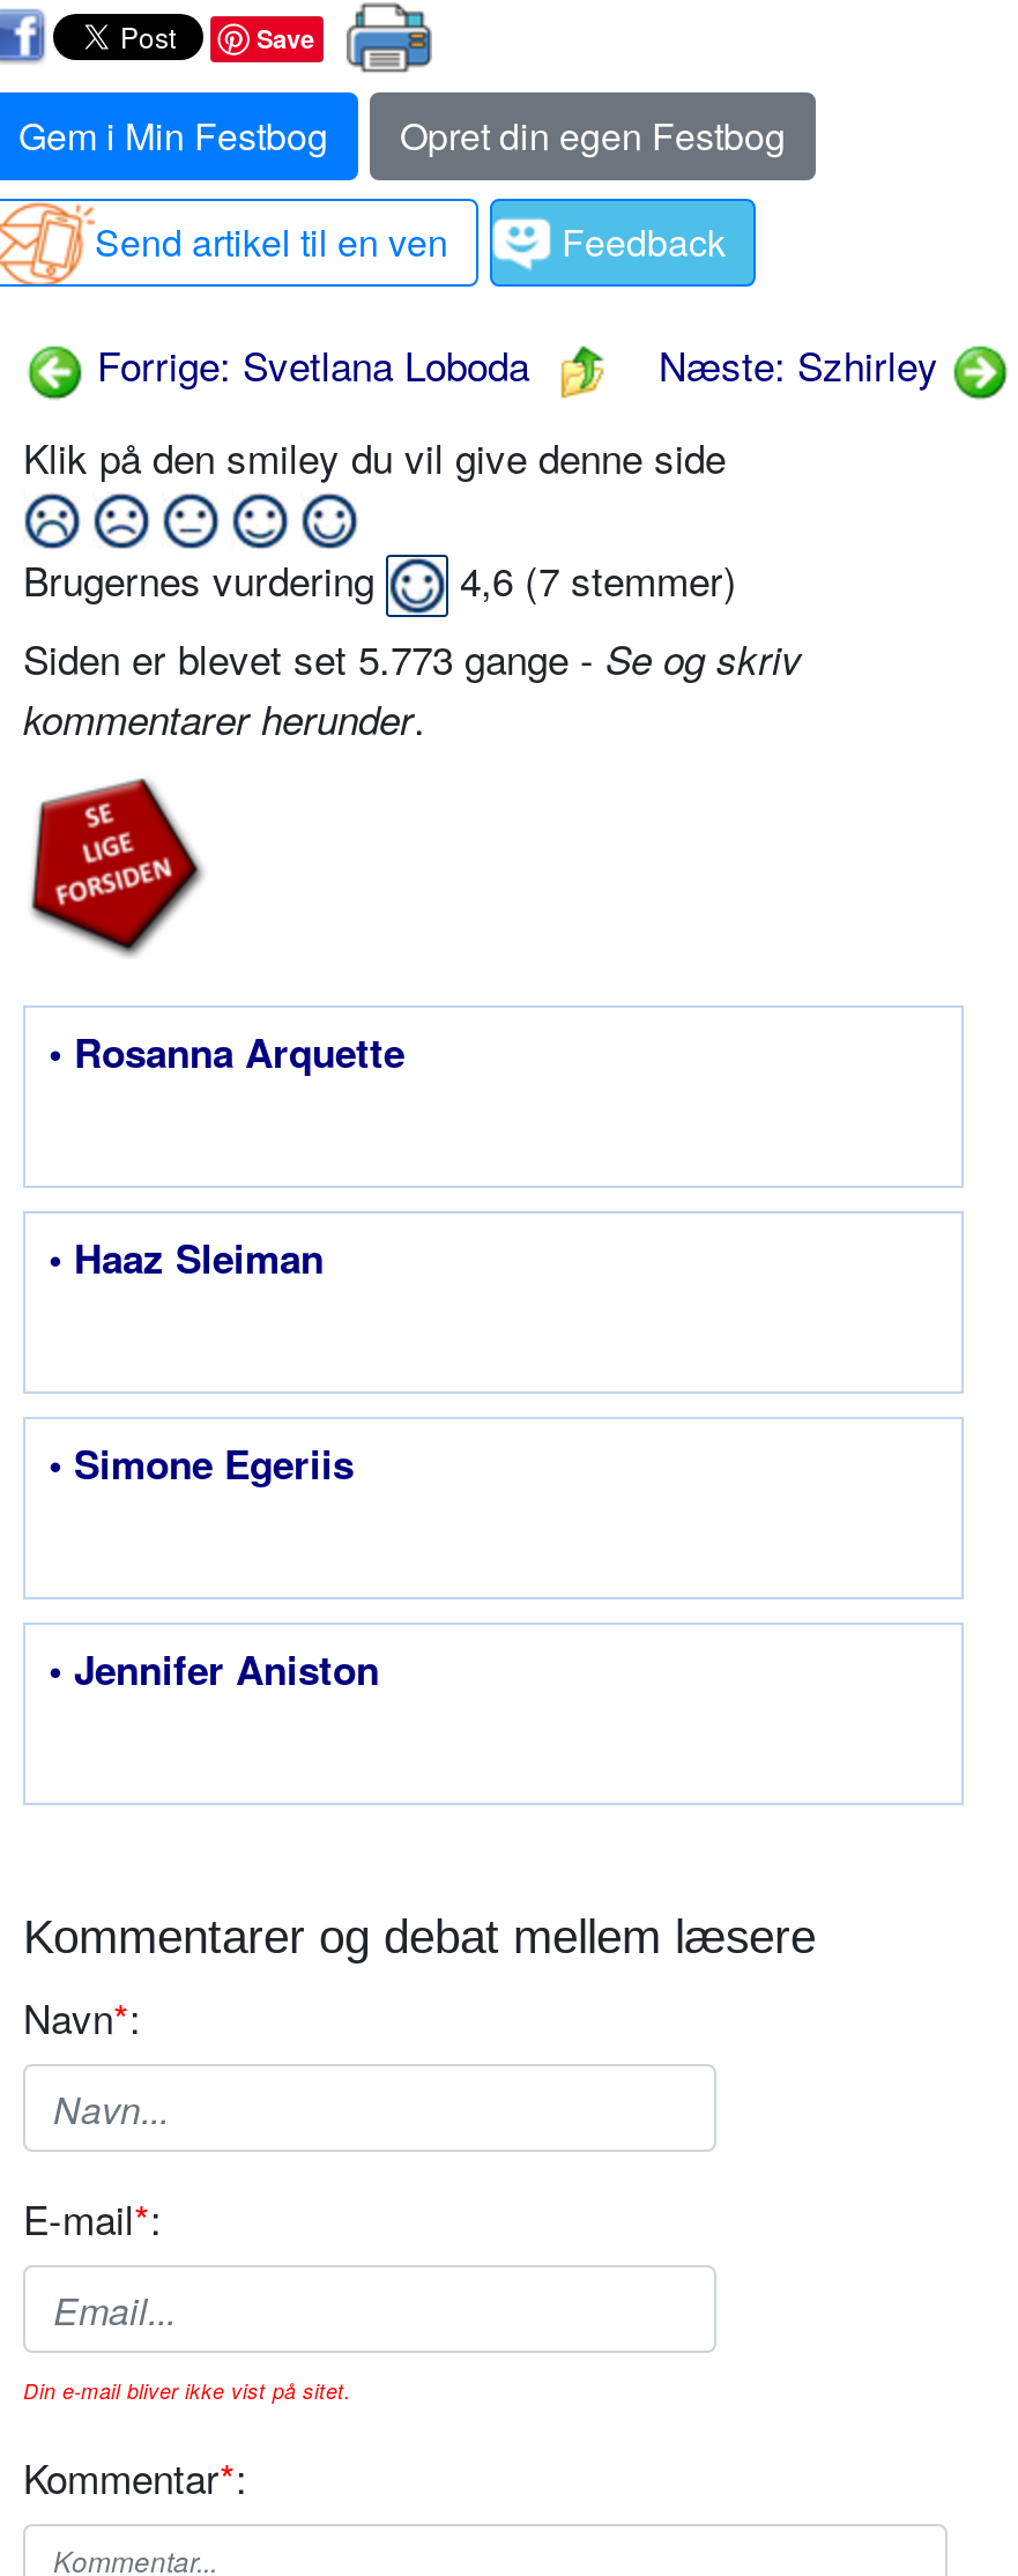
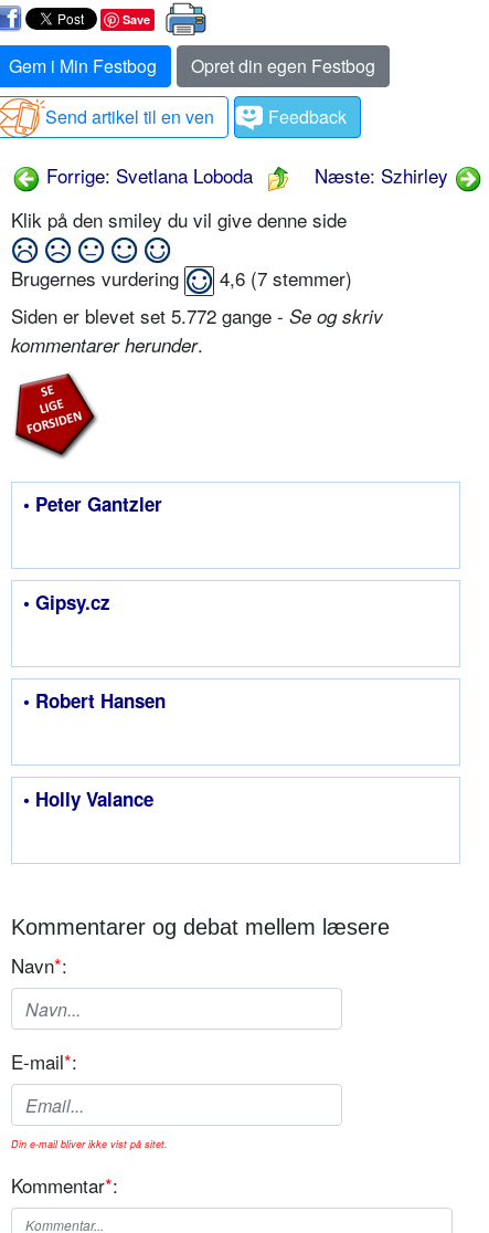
- Siden er blevet set 5.773 gange - Se og skriv
+ Siden er blevet set 5.772 gange - Se og skriv

- • Rosanna Arquette
+ • Peter Gantzler

- • Haaz Sleiman
+ • Gipsy.cz

- • Simone Egeriis
+ • Robert Hansen

- • Jennifer Aniston
+ • Holly Valance
